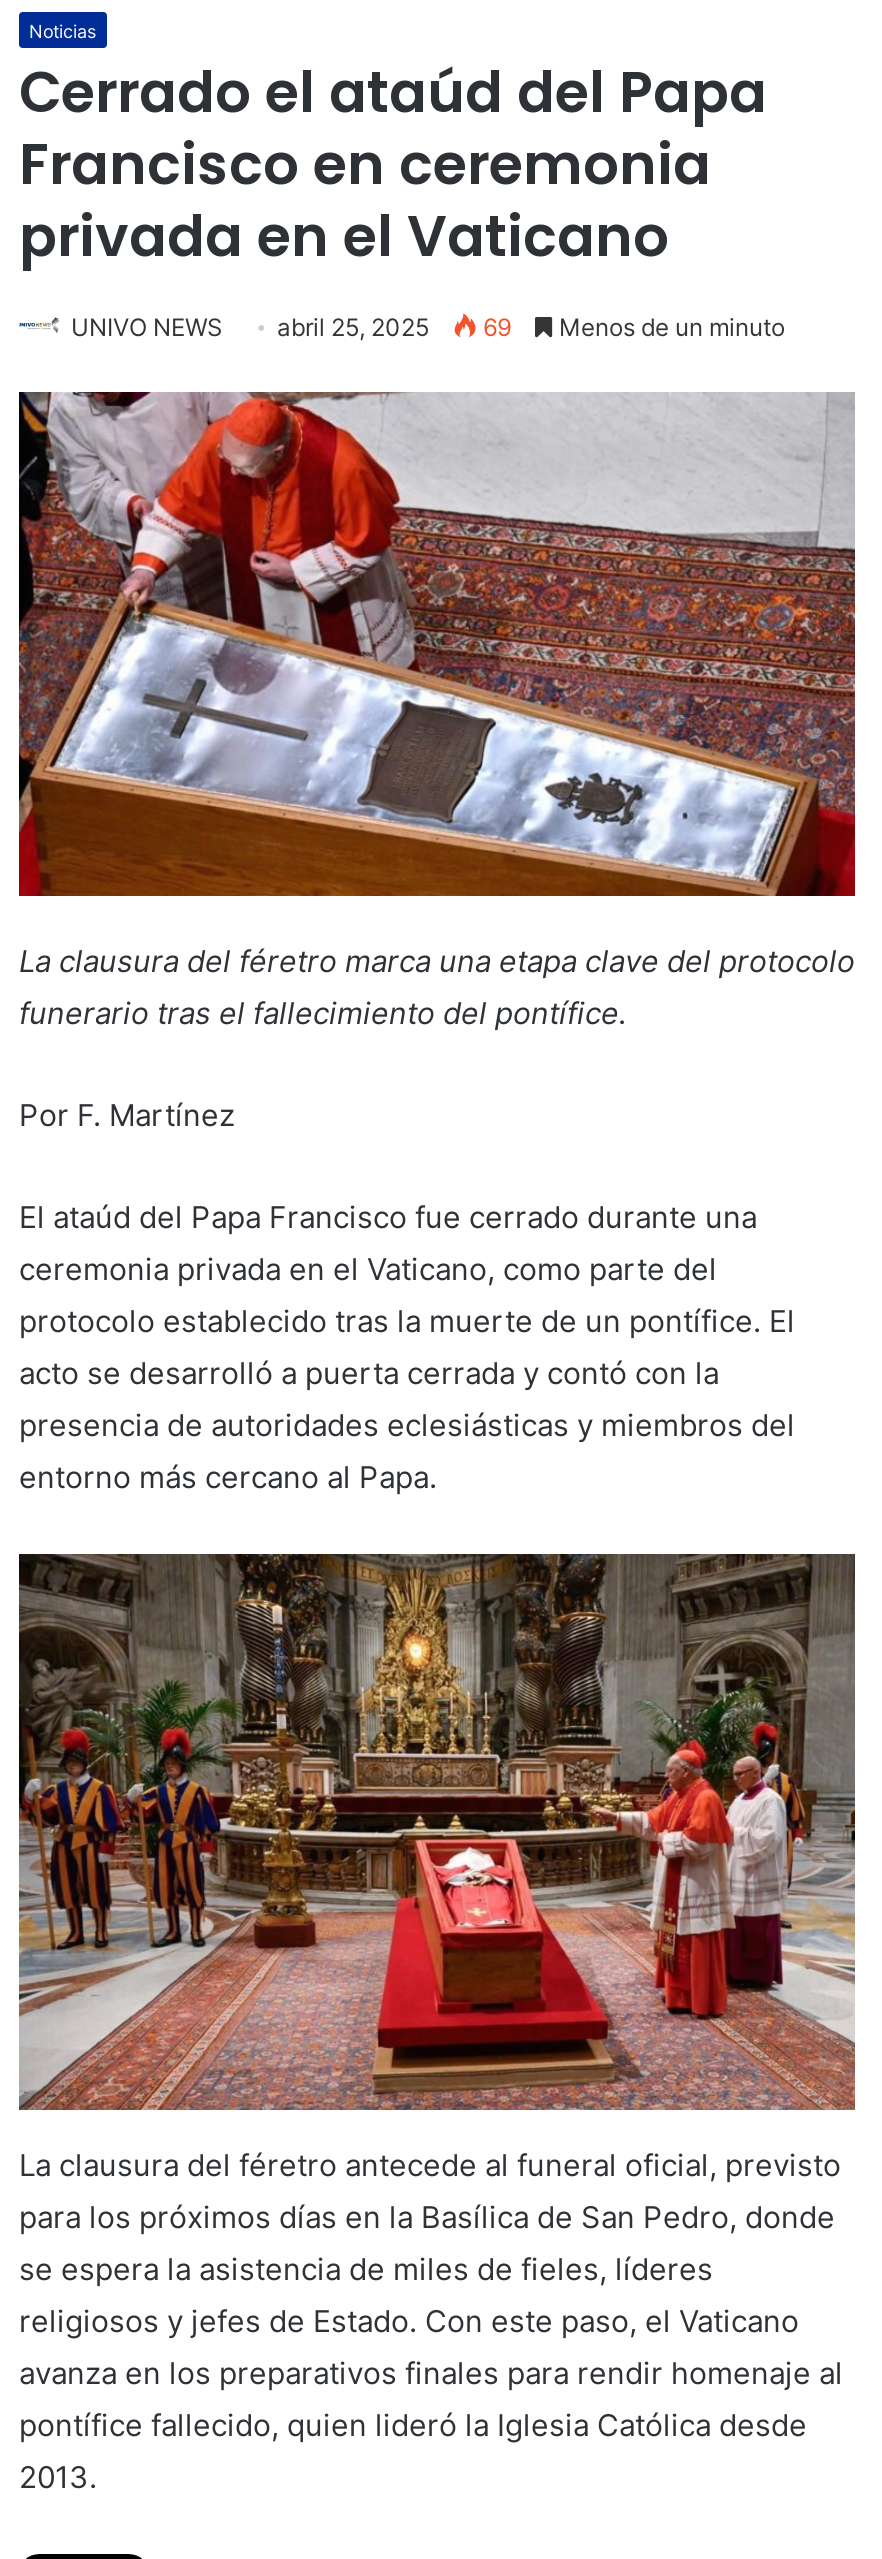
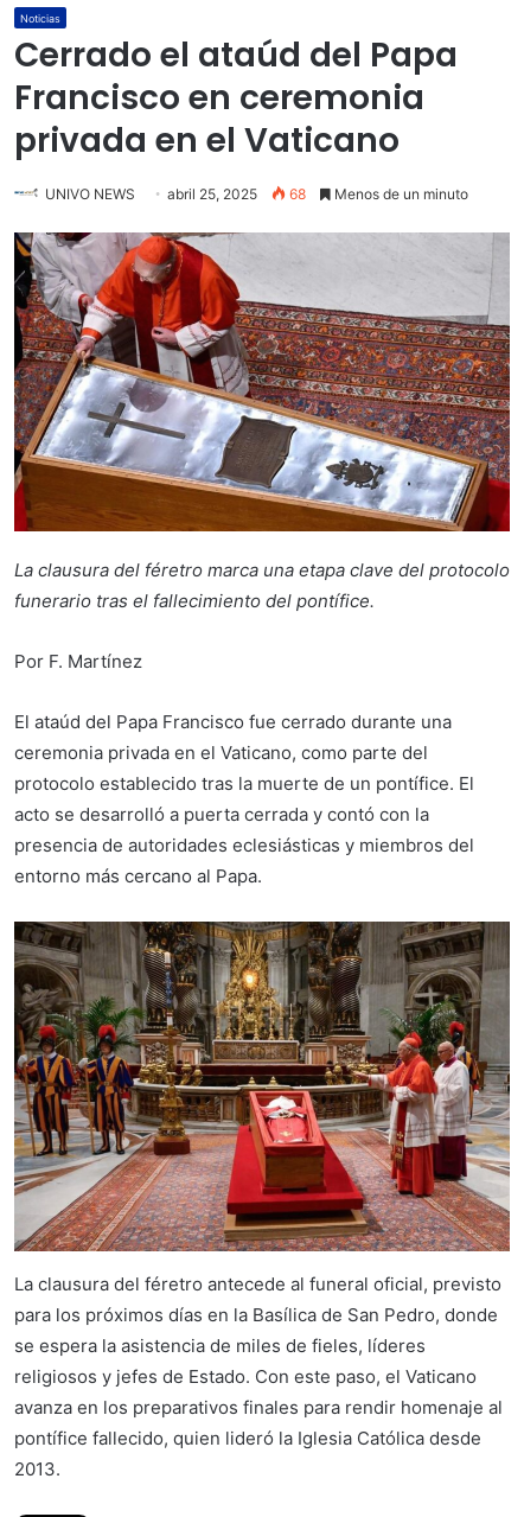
- UNIVO NEWS abril 25, 2025 69 Menos de un minuto
+ UNIVO NEWS abril 25, 2025 68 Menos de un minuto
